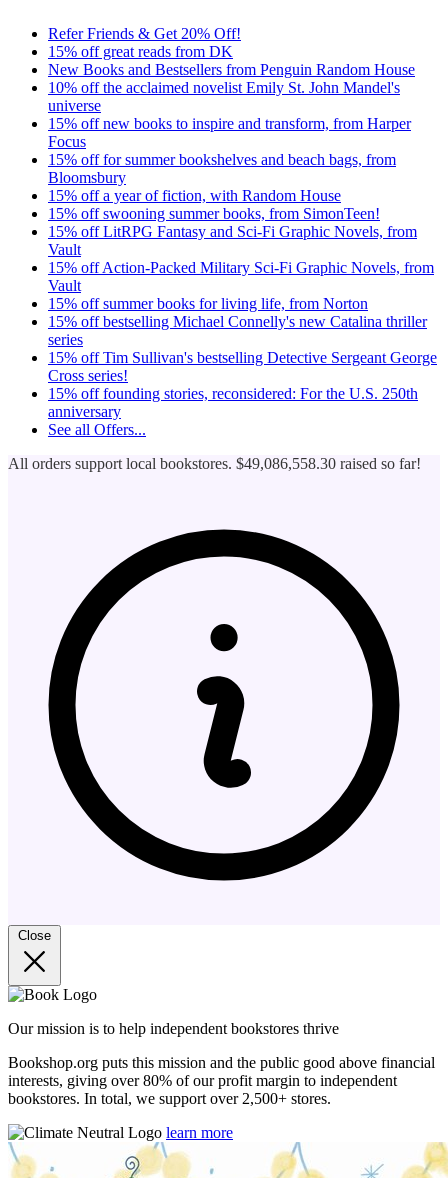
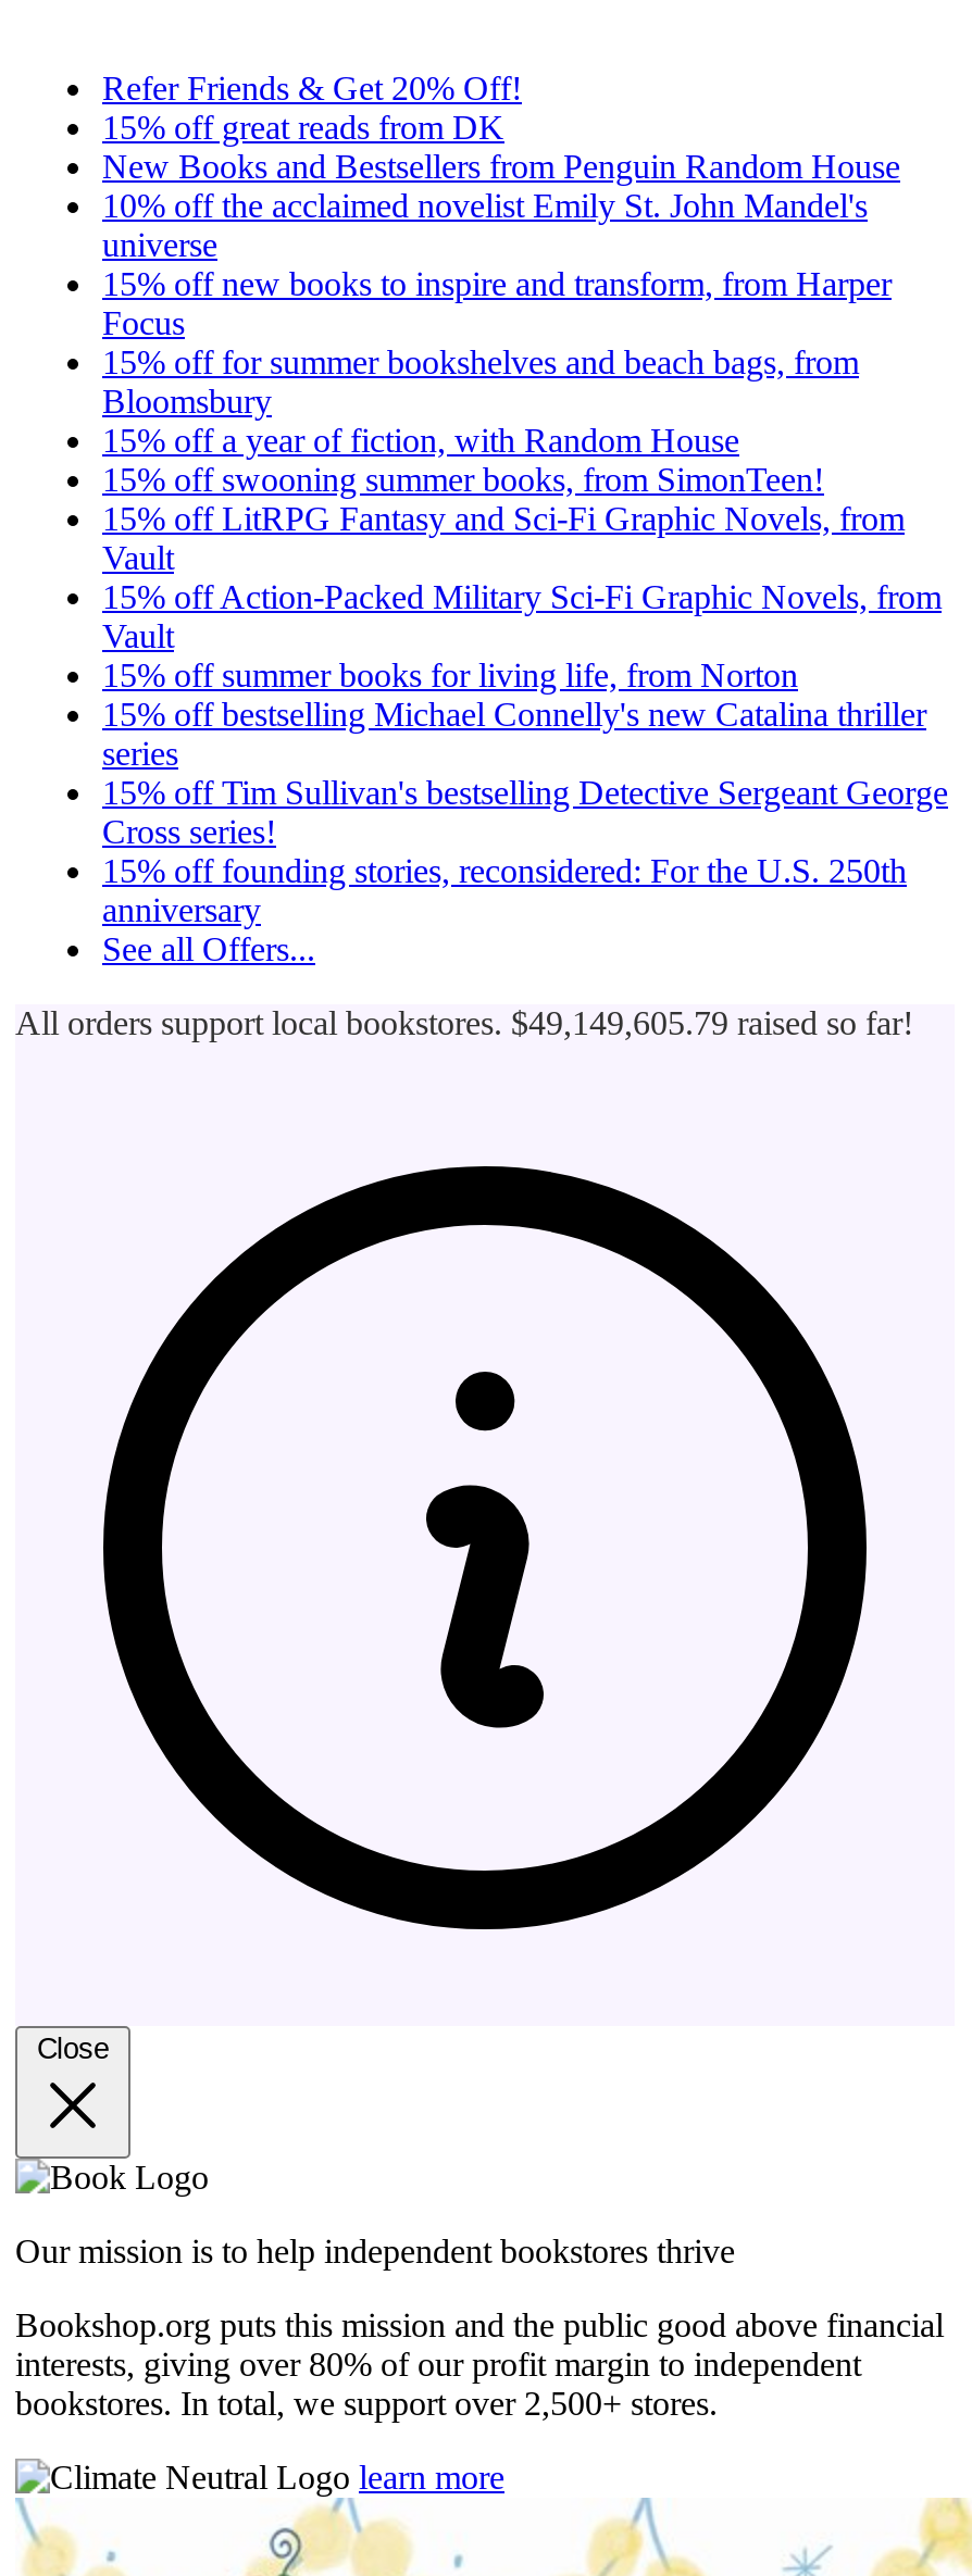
- All orders support local bookstores. $49,086,558.30 raised so far!
+ All orders support local bookstores. $49,149,605.79 raised so far!
